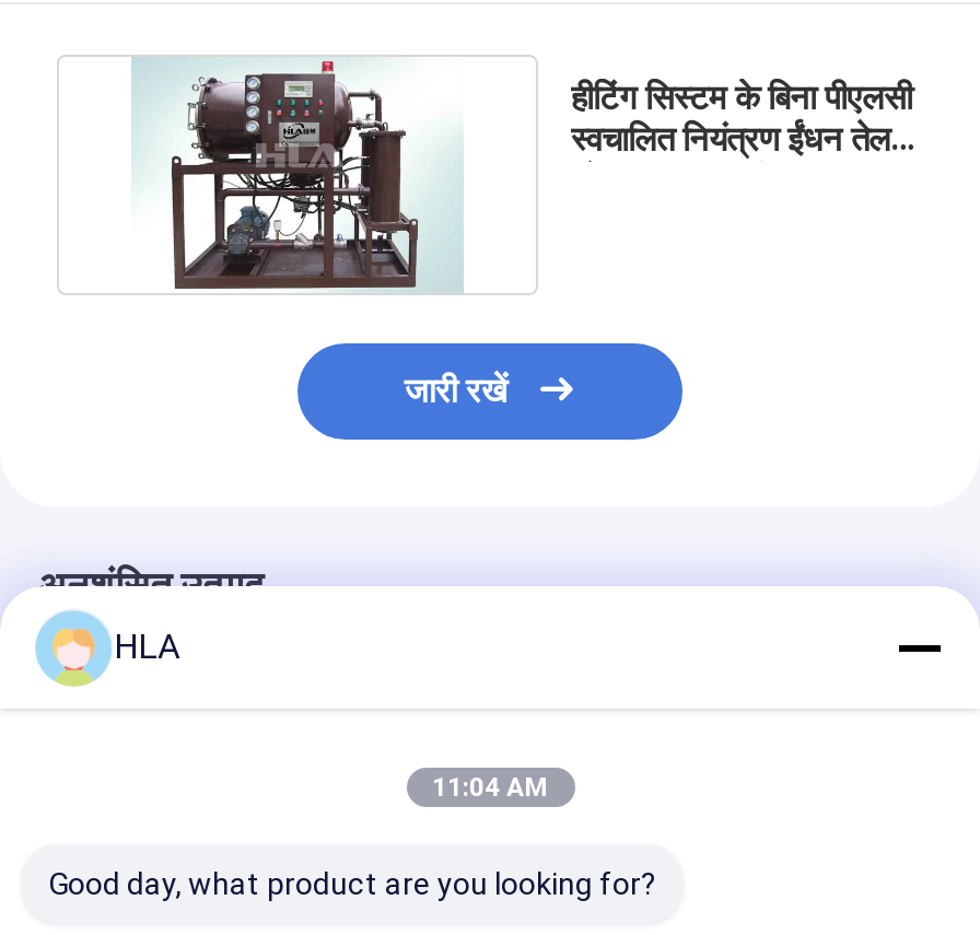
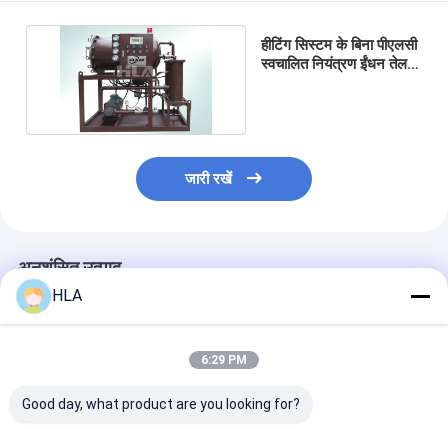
- 11:04 AM
+ 6:29 PM
